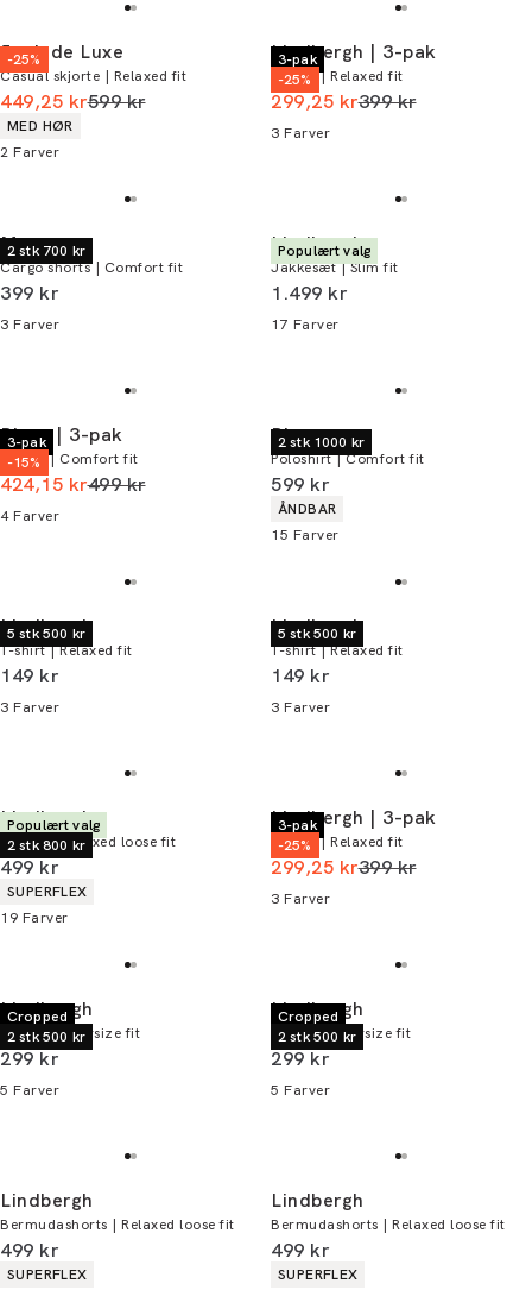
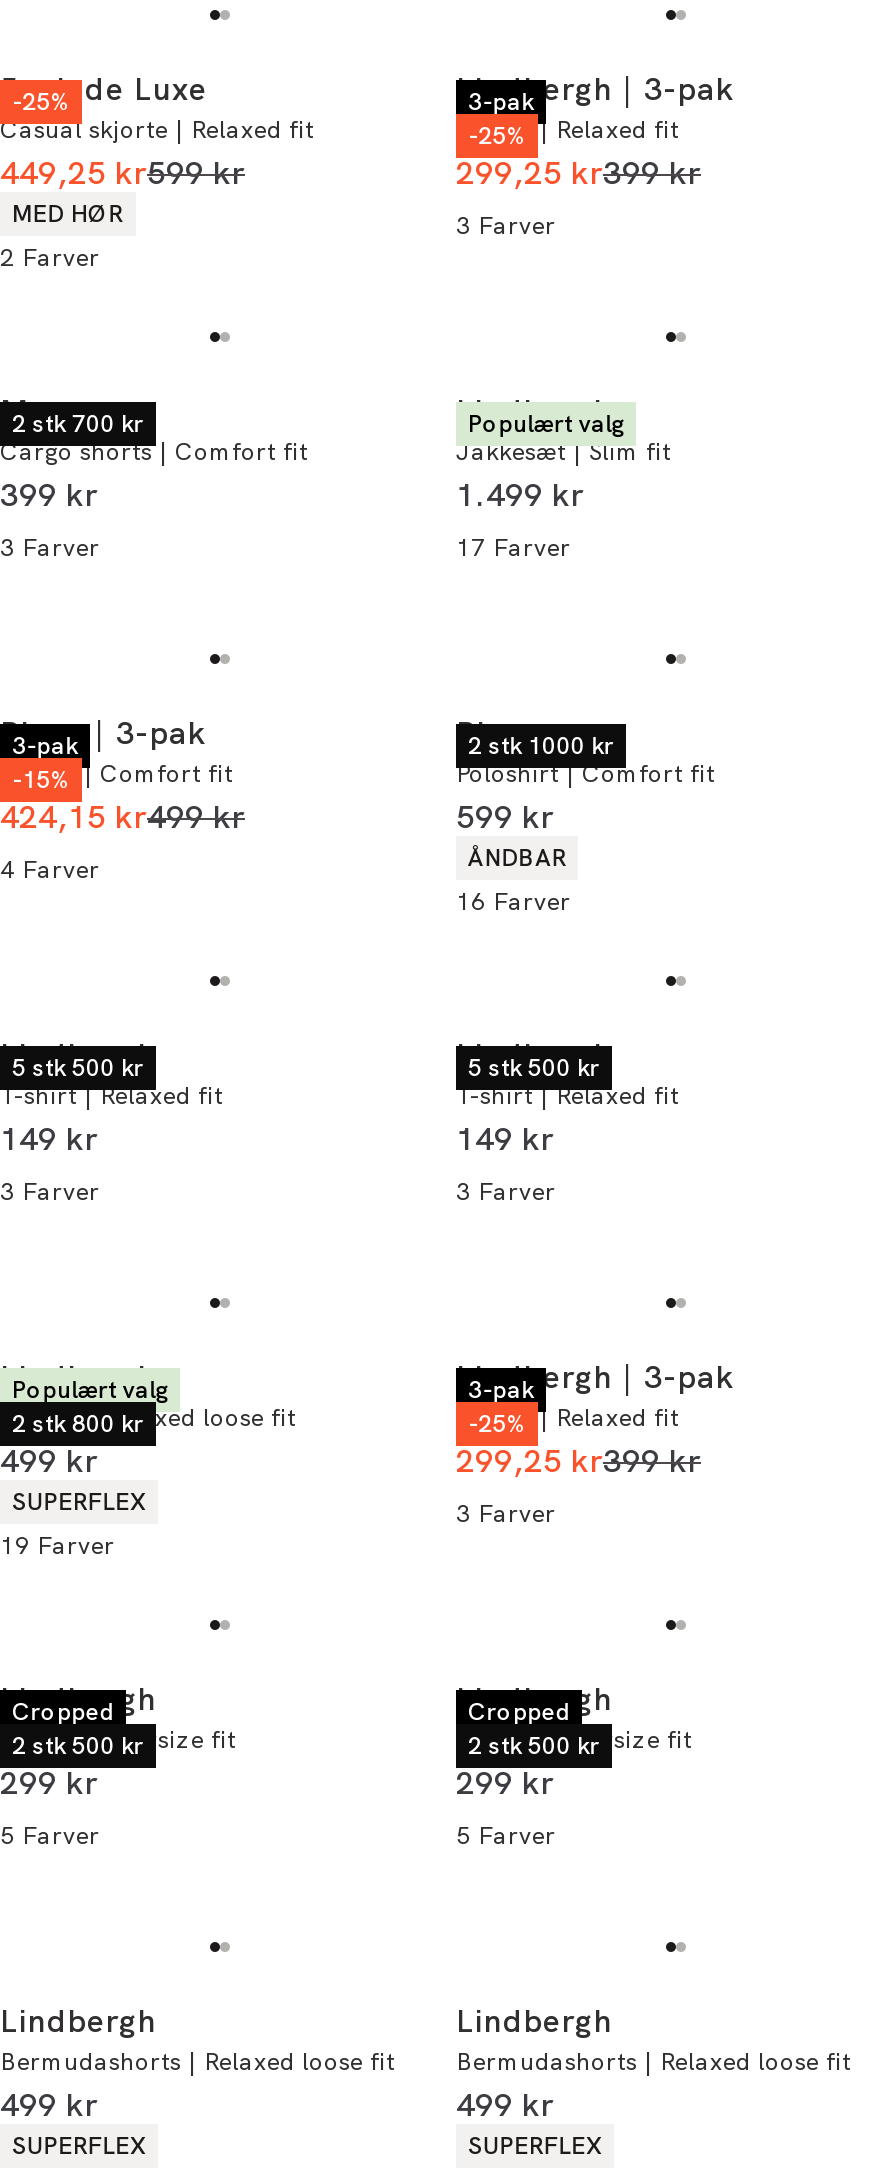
- 15 Farver
+ 16 Farver
